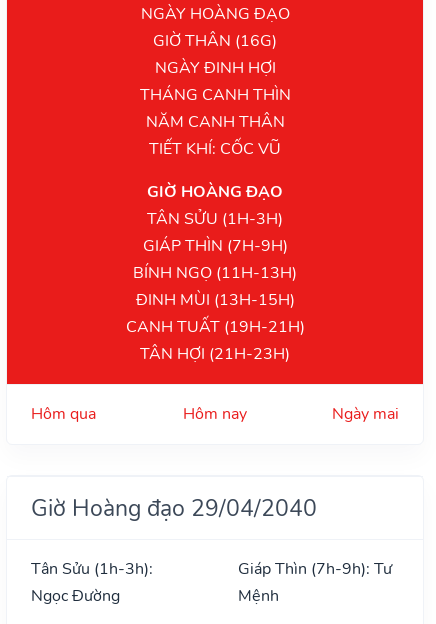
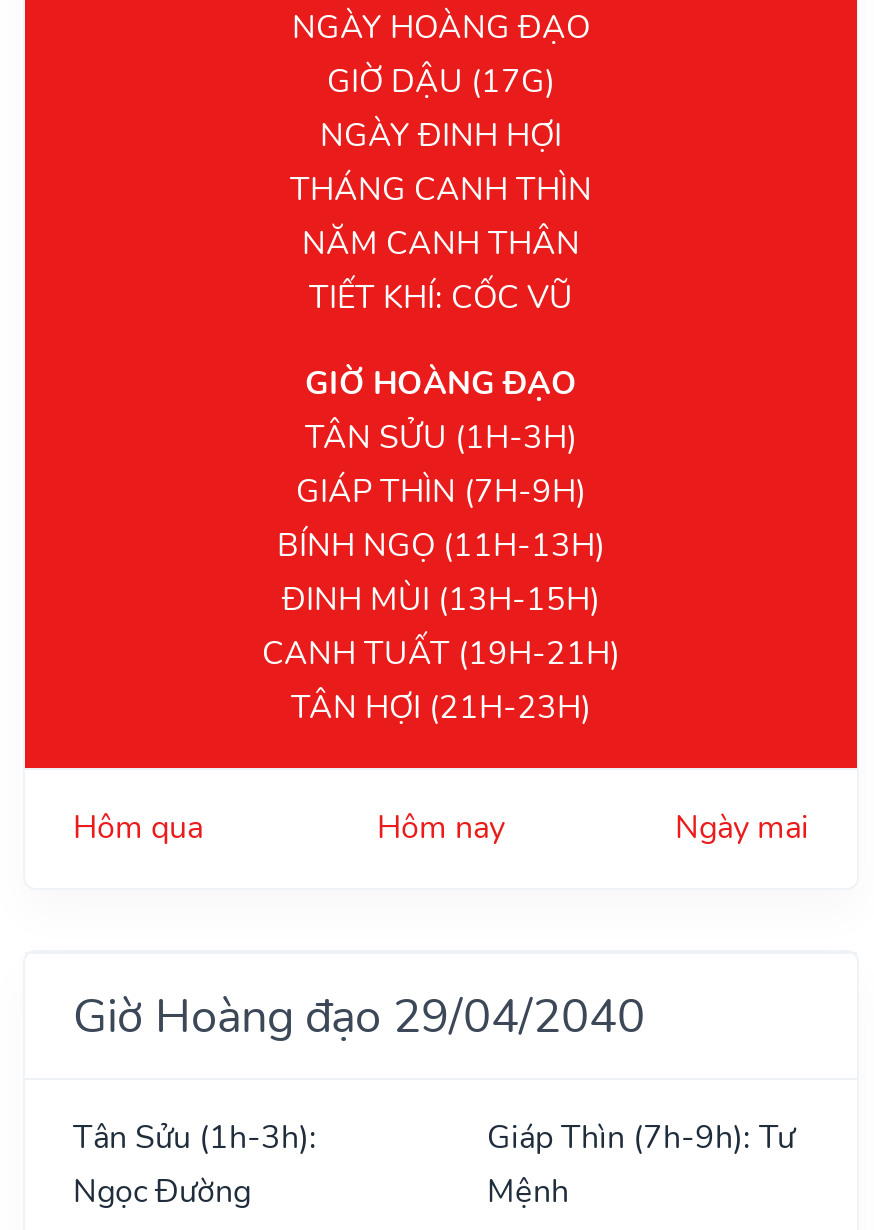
- GIỜ THÂN (16G)
+ GIỜ DẬU (17G)
